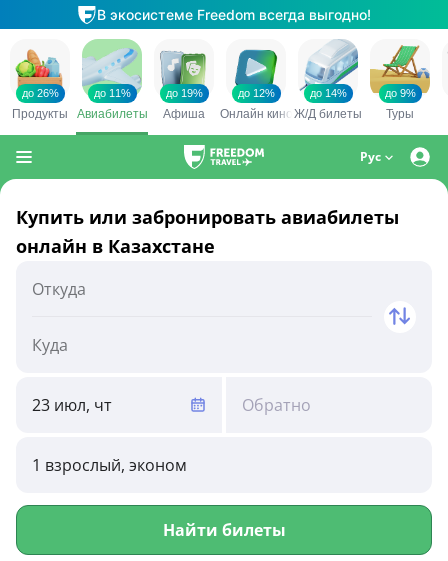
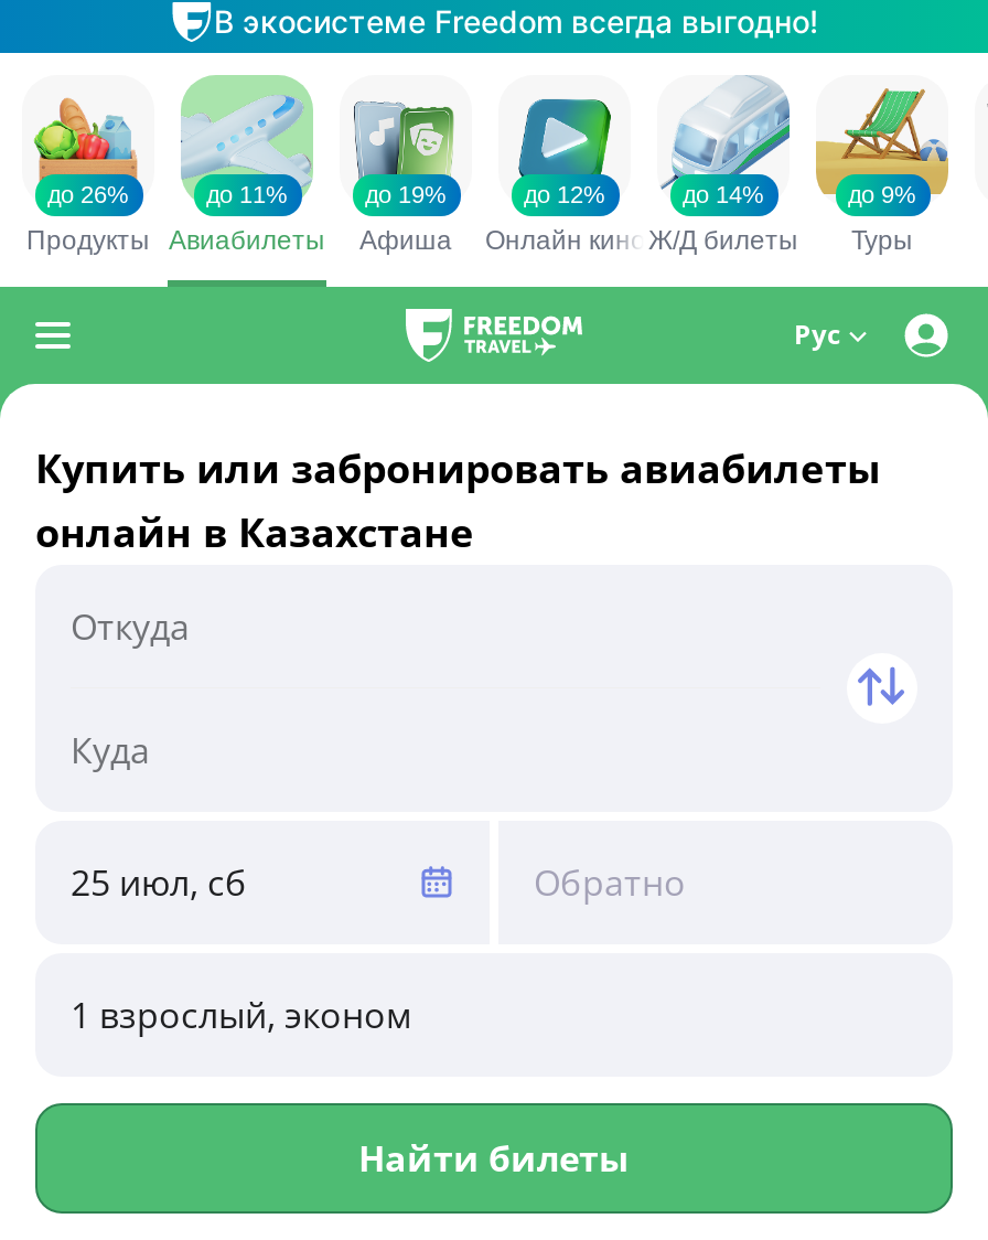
- 23 июл, чт
+ 25 июл, сб
